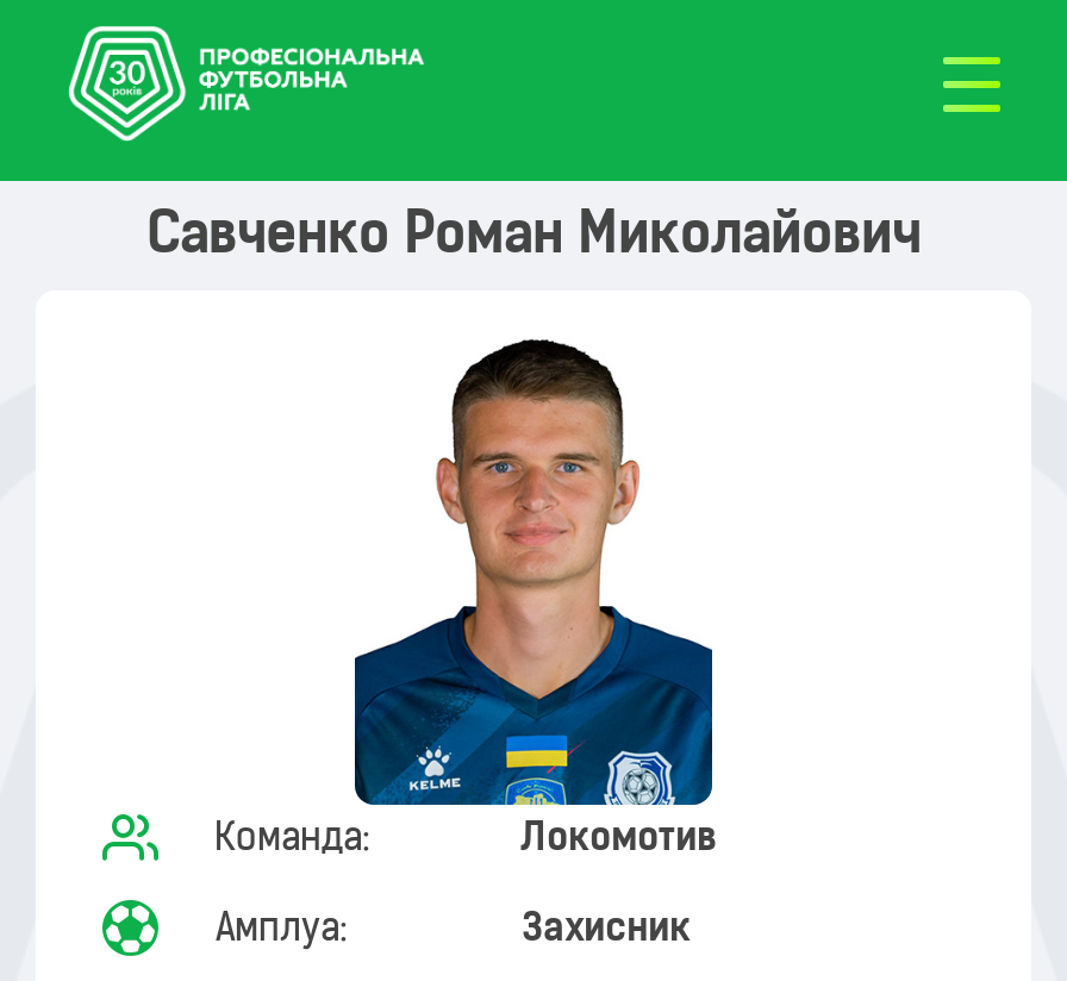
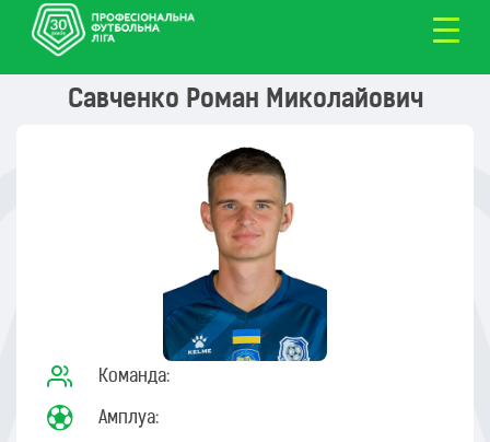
- Локомотив

- Захисник
